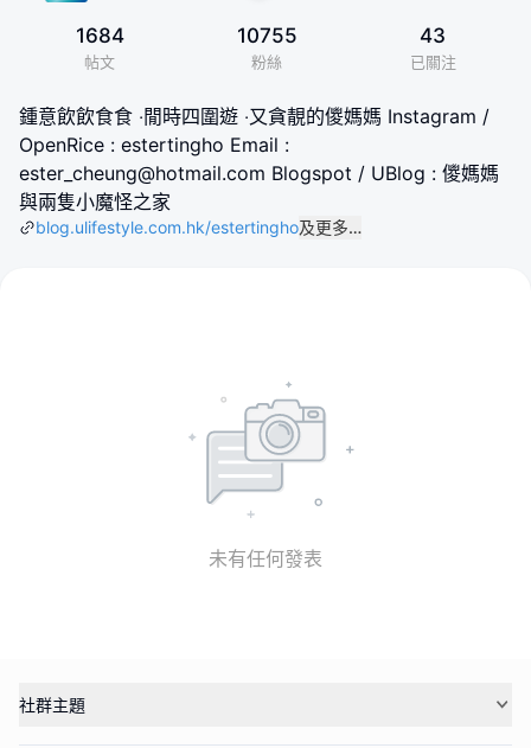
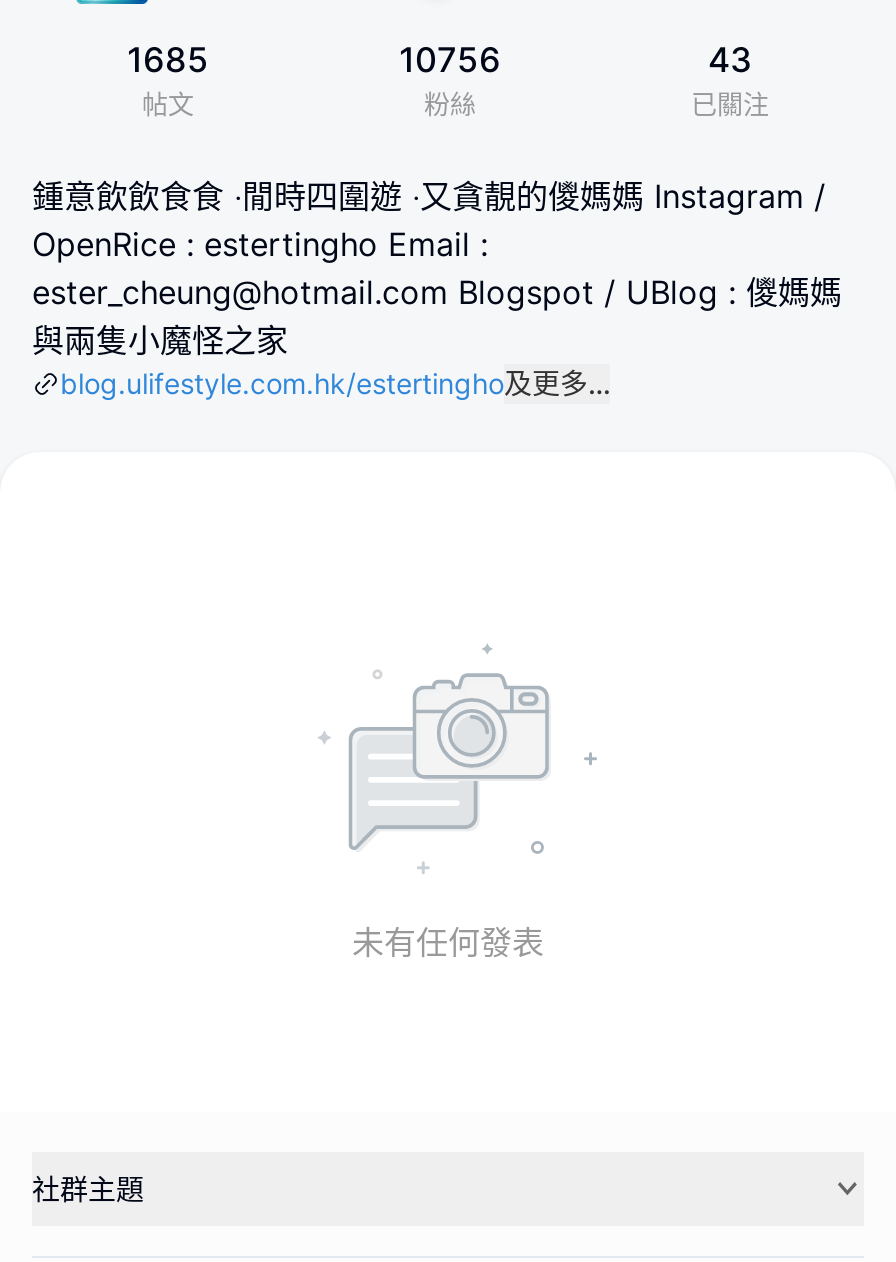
- 1684
+ 1685

- 10755
+ 10756
